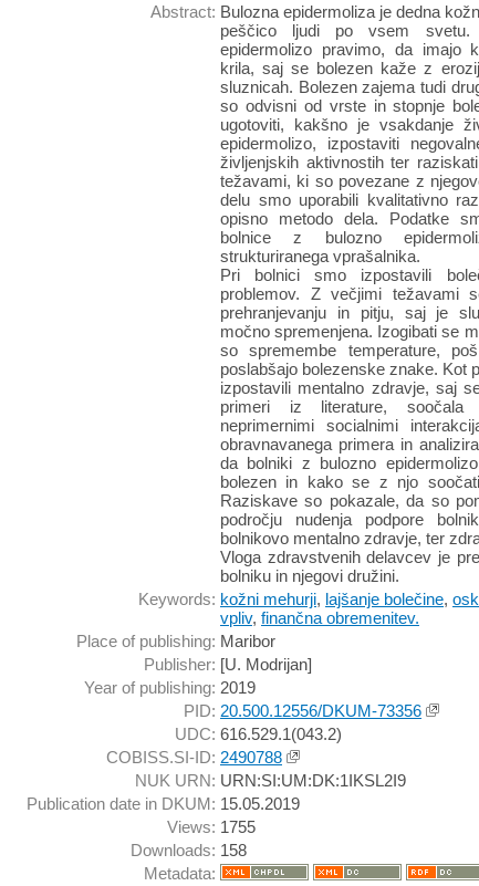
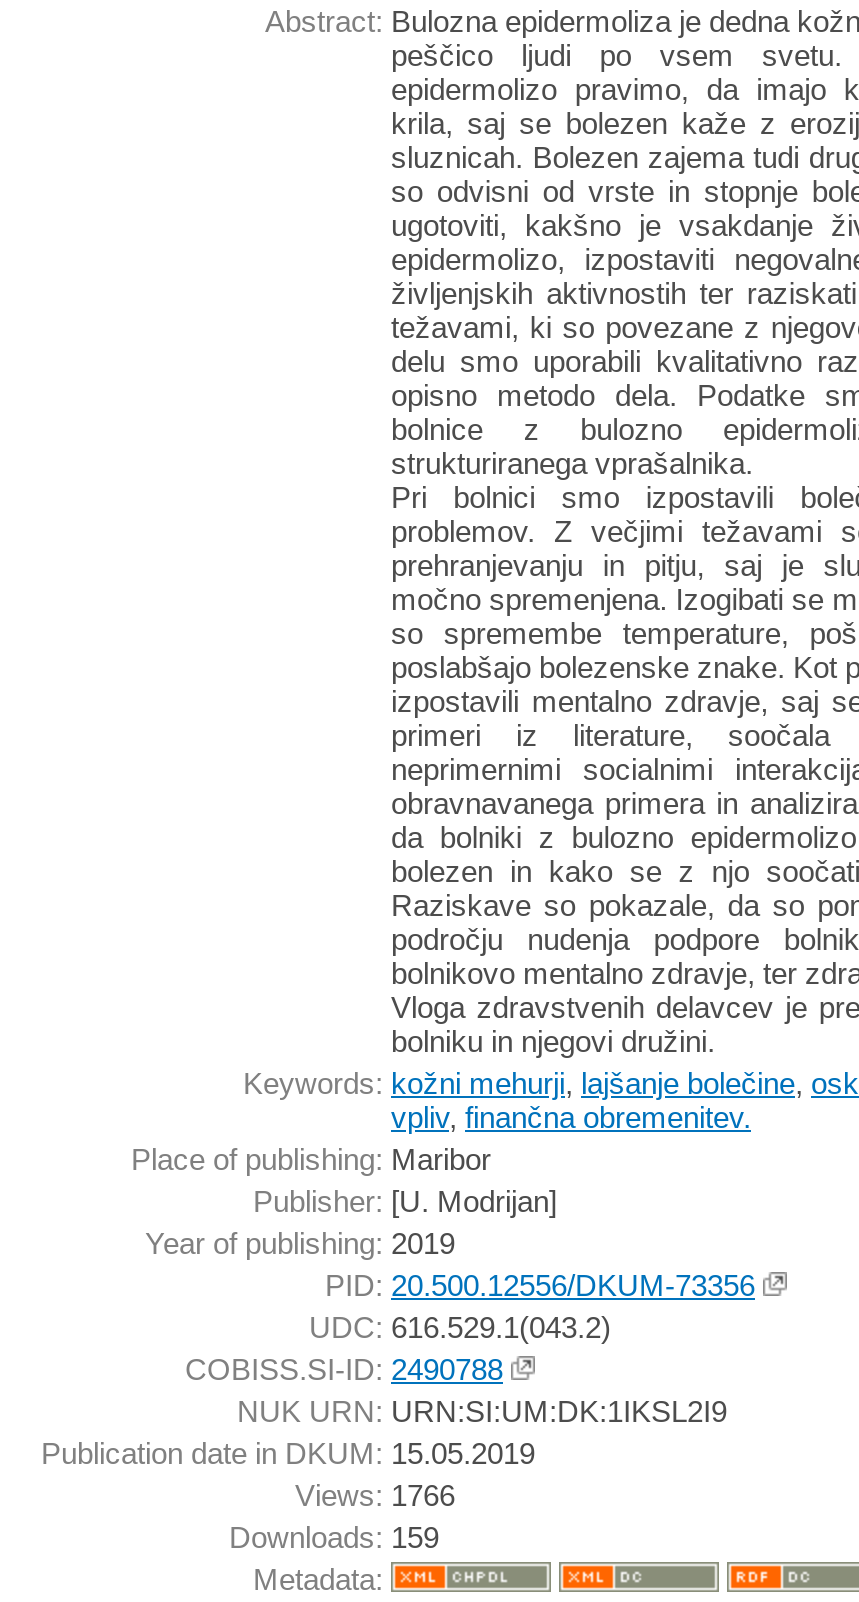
- Views: 1755
+ Views: 1766

- Downloads: 158
+ Downloads: 159
